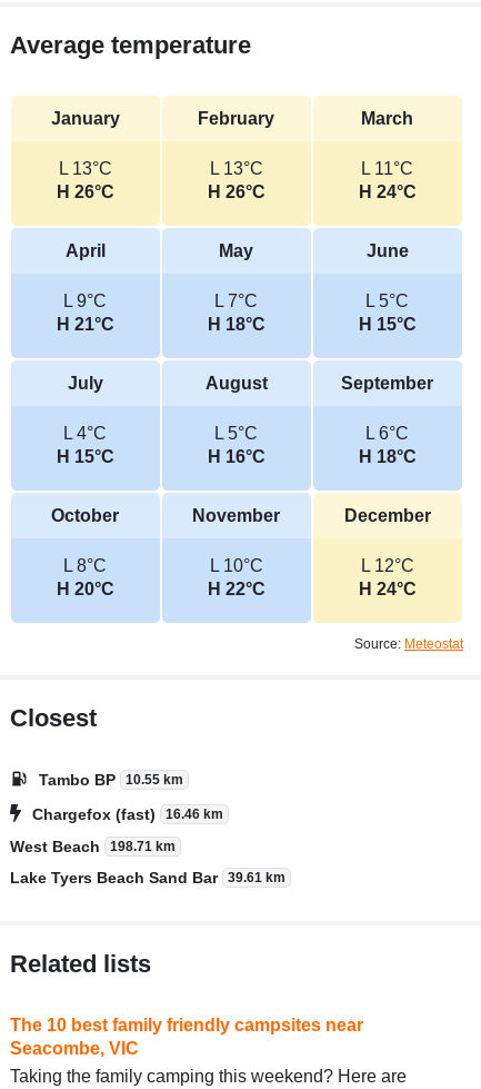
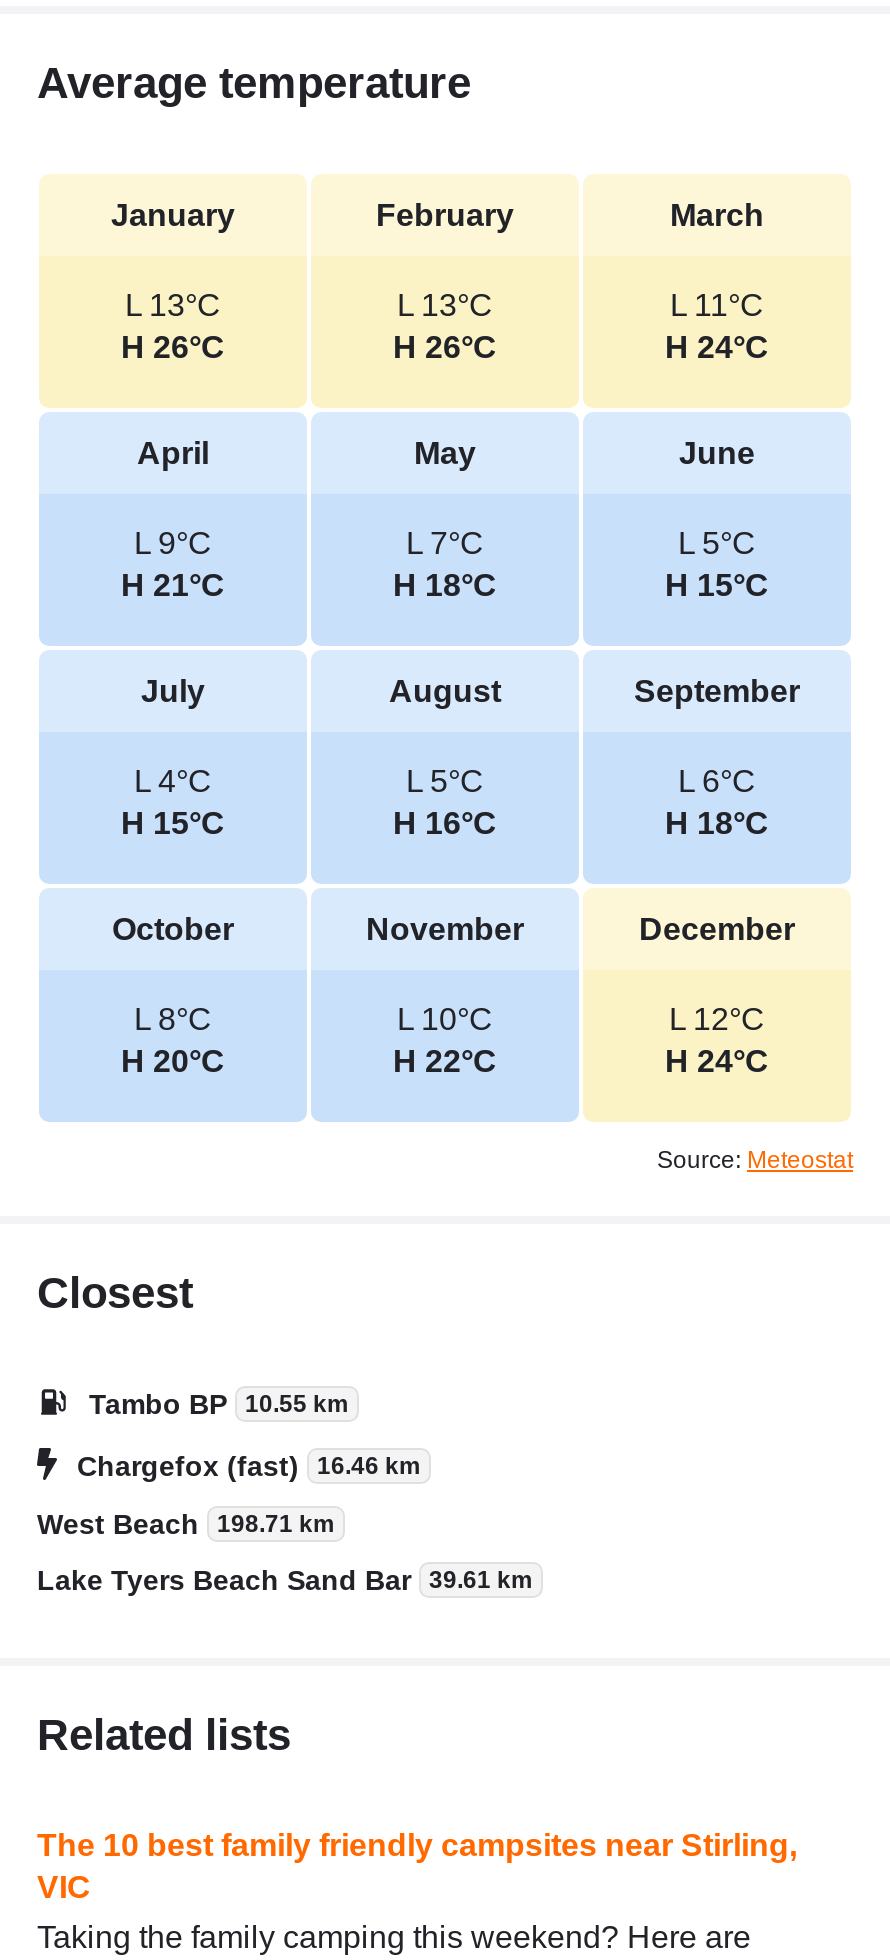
- The 10 best family friendly campsites near
- Seacombe, VIC
+ The 10 best family friendly campsites near Stirling,
+ VIC
